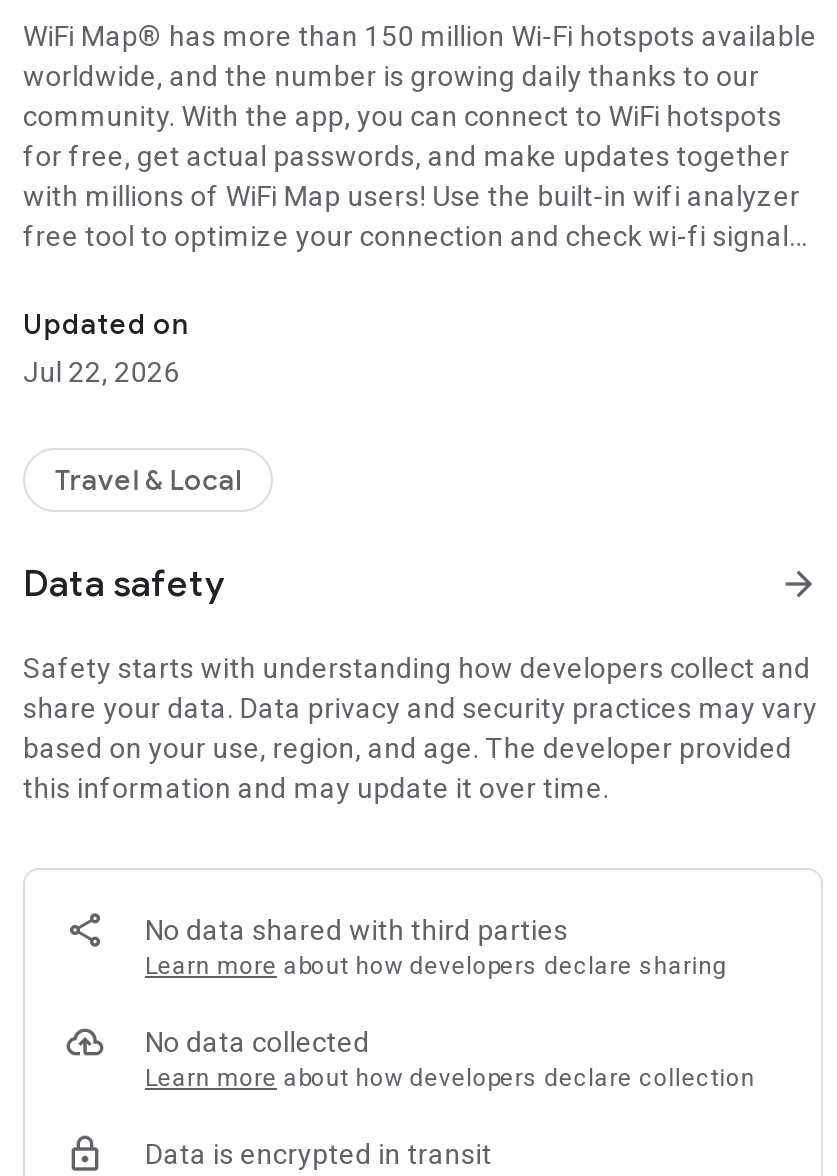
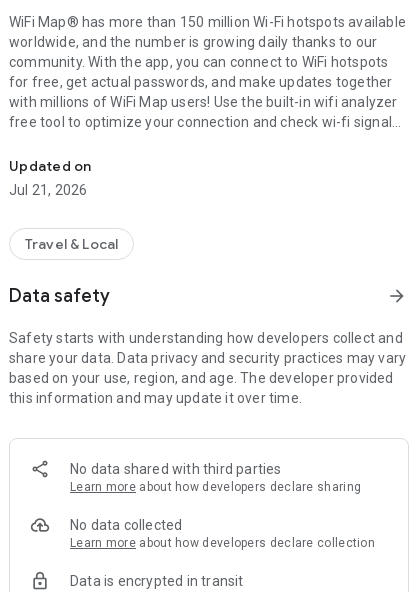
- Jul 22, 2026
+ Jul 21, 2026
